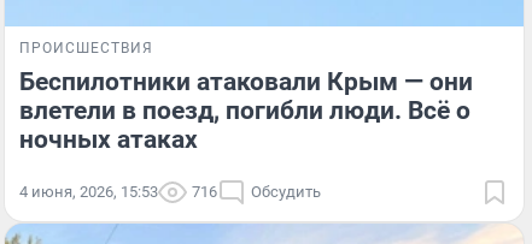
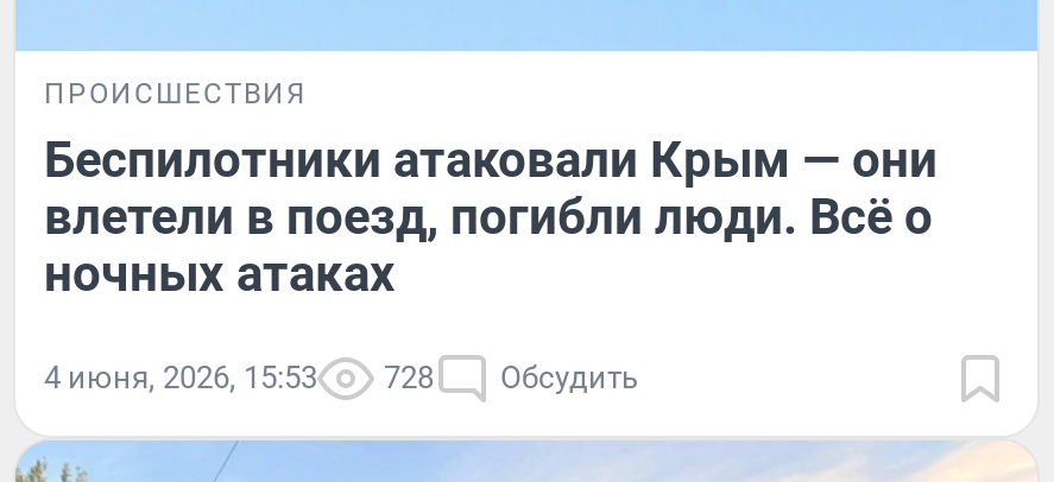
- 4 июня, 2026, 15:53 716 Обсудить
+ 4 июня, 2026, 15:53 728 Обсудить
